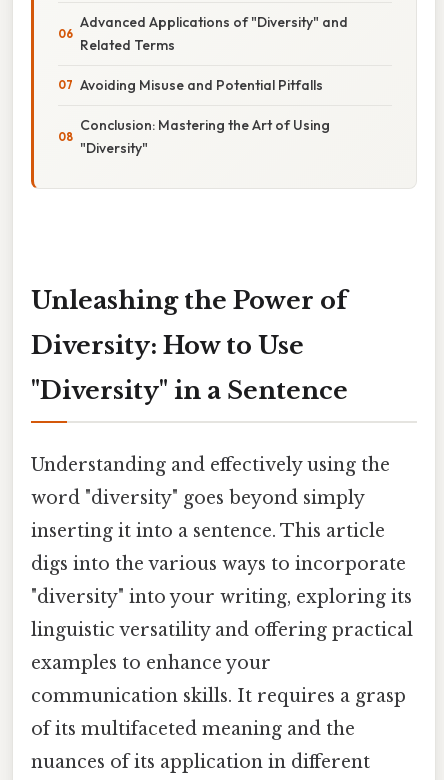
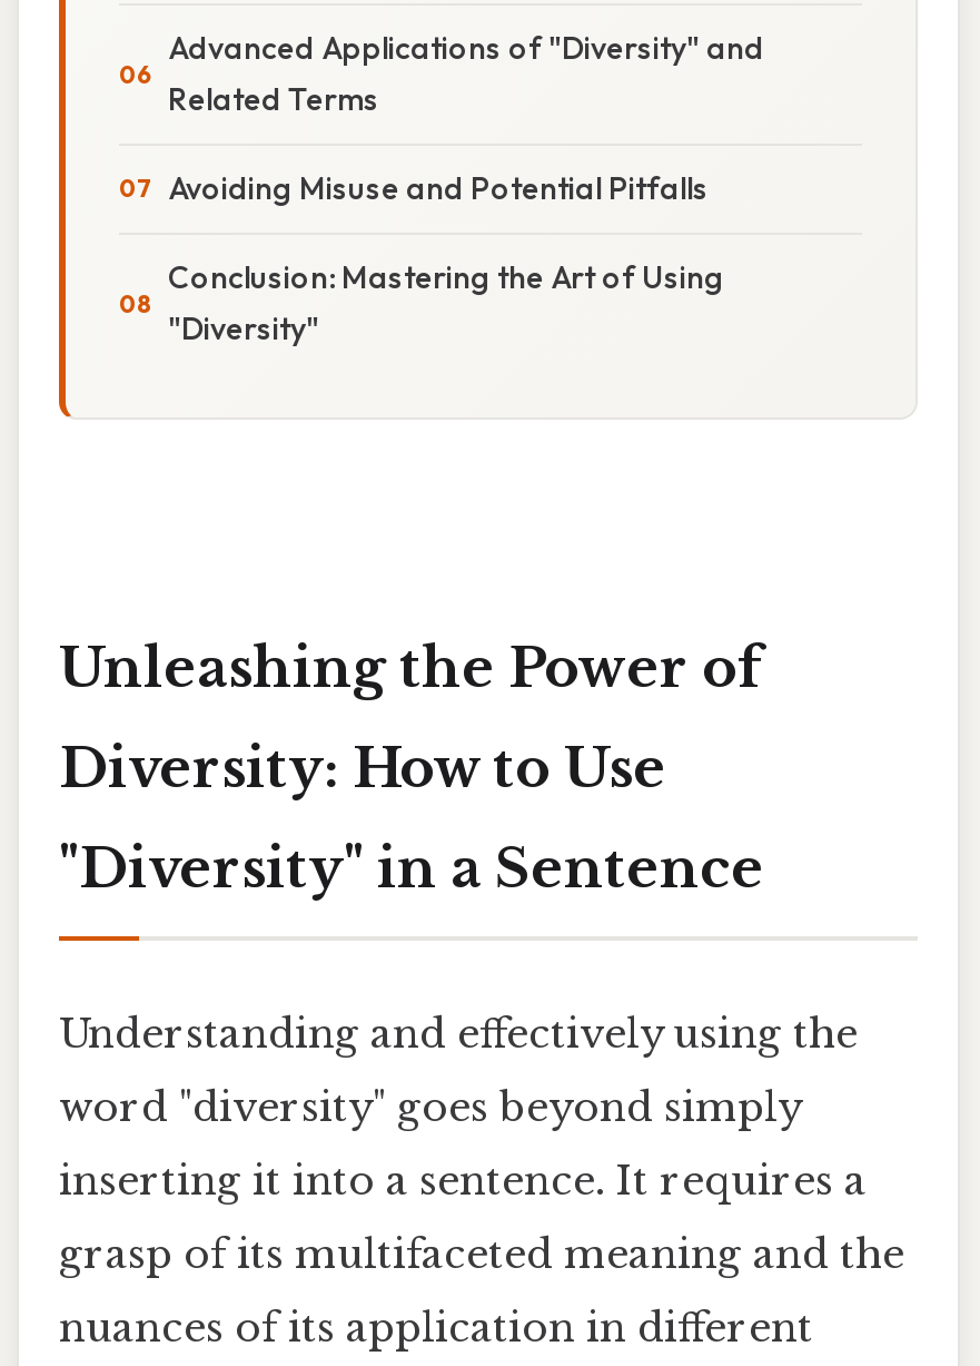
- inserting it into a sentence. This article
- digs into the various ways to incorporate
- "diversity" into your writing, exploring its
- linguistic versatility and offering practical
- examples to enhance your
- communication skills. It requires a grasp
- of its multifaceted meaning and the
+ inserting it into a sentence. It requires a
+ grasp of its multifaceted meaning and the
